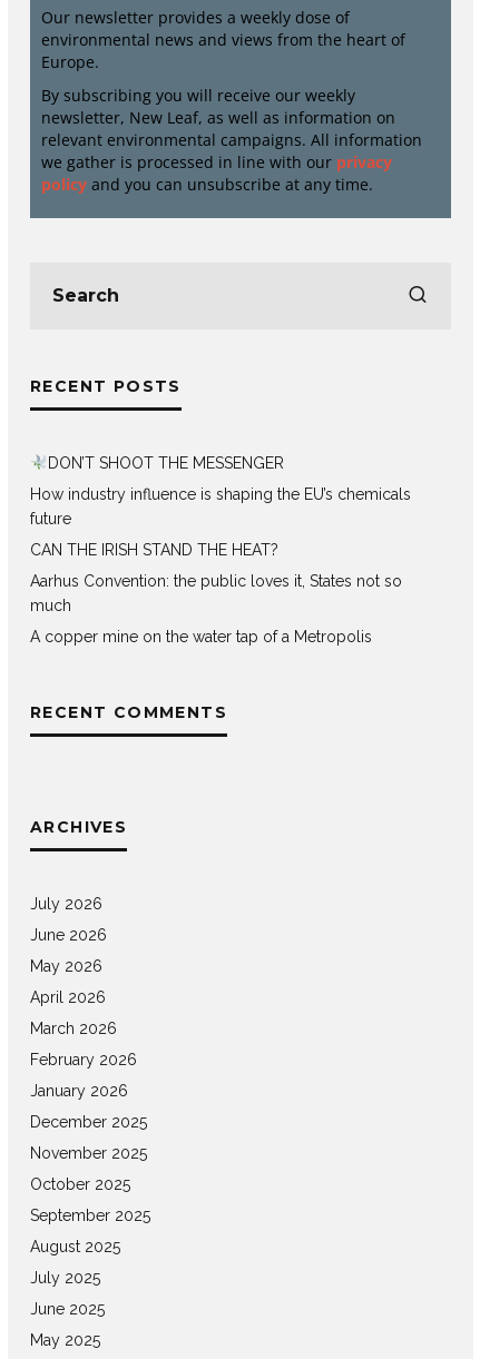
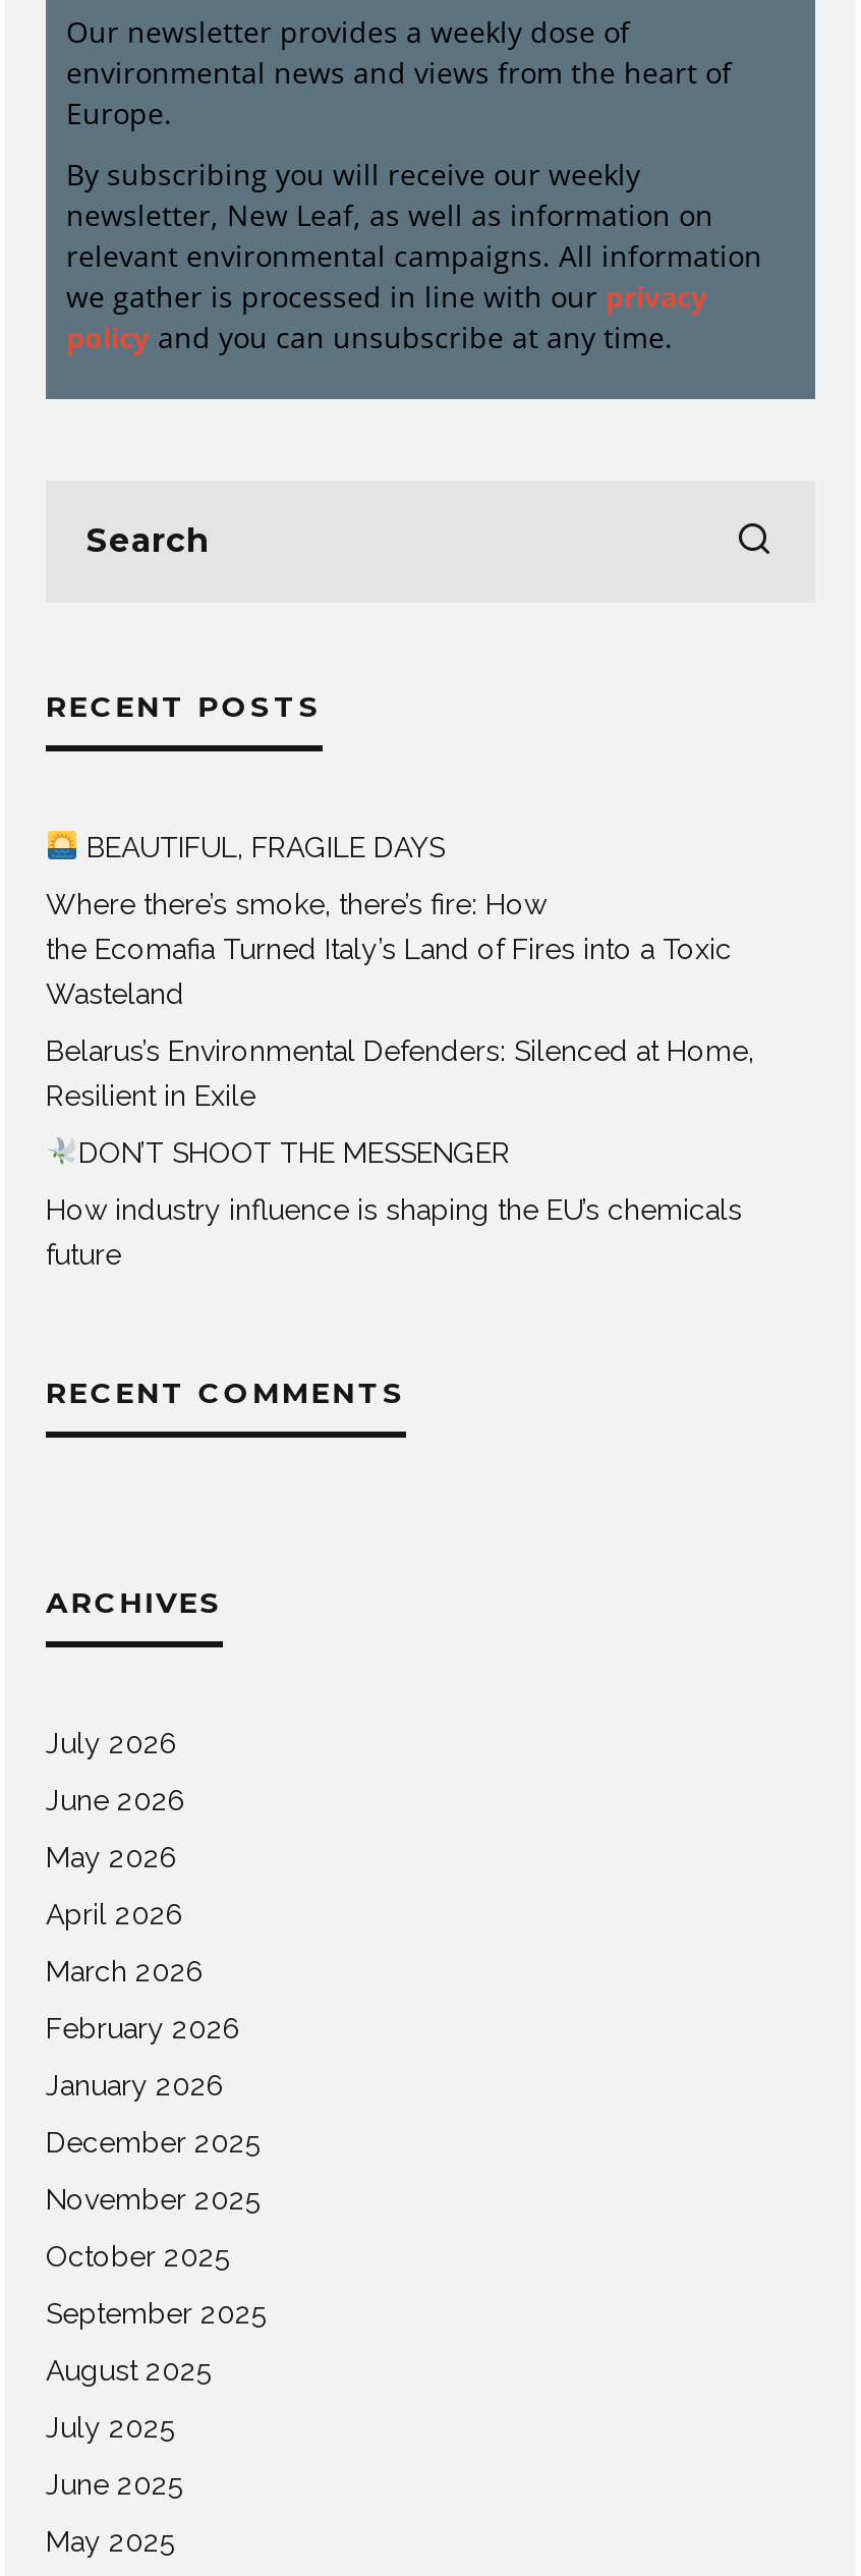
+ BEAUTIFUL, FRAGILE DAYS
+ Where there’s smoke, there’s fire: How
+ the Ecomafia Turned Italy’s Land of Fires into a Toxic
+ Wasteland
+ Belarus’s Environmental Defenders: Silenced at Home,
+ Resilient in Exile

moved down: DON’T SHOOT THE MESSENGER | How industry influence is shaping the EU’s chemicals | future

- CAN THE IRISH STAND THE HEAT?
- Aarhus Convention: the public loves it, States not so
- much
- A copper mine on the water tap of a Metropolis
